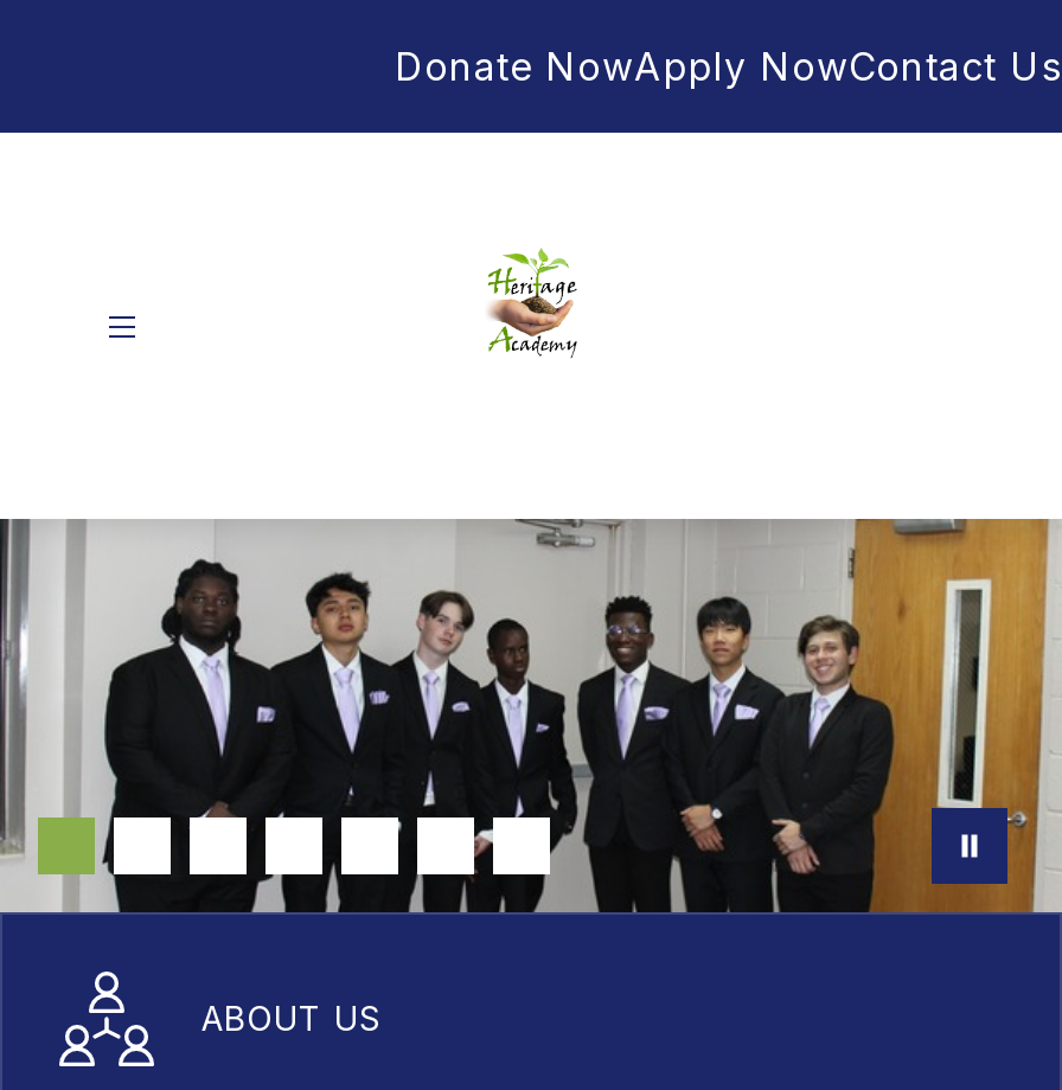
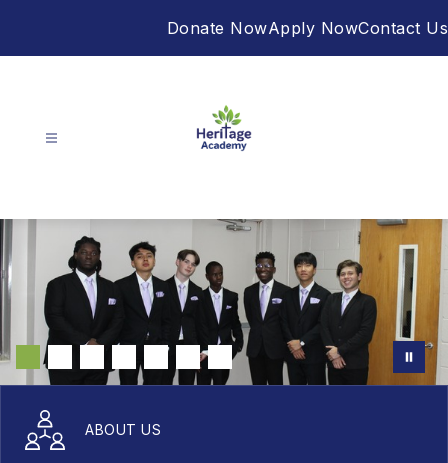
- [image]
+ [image]
